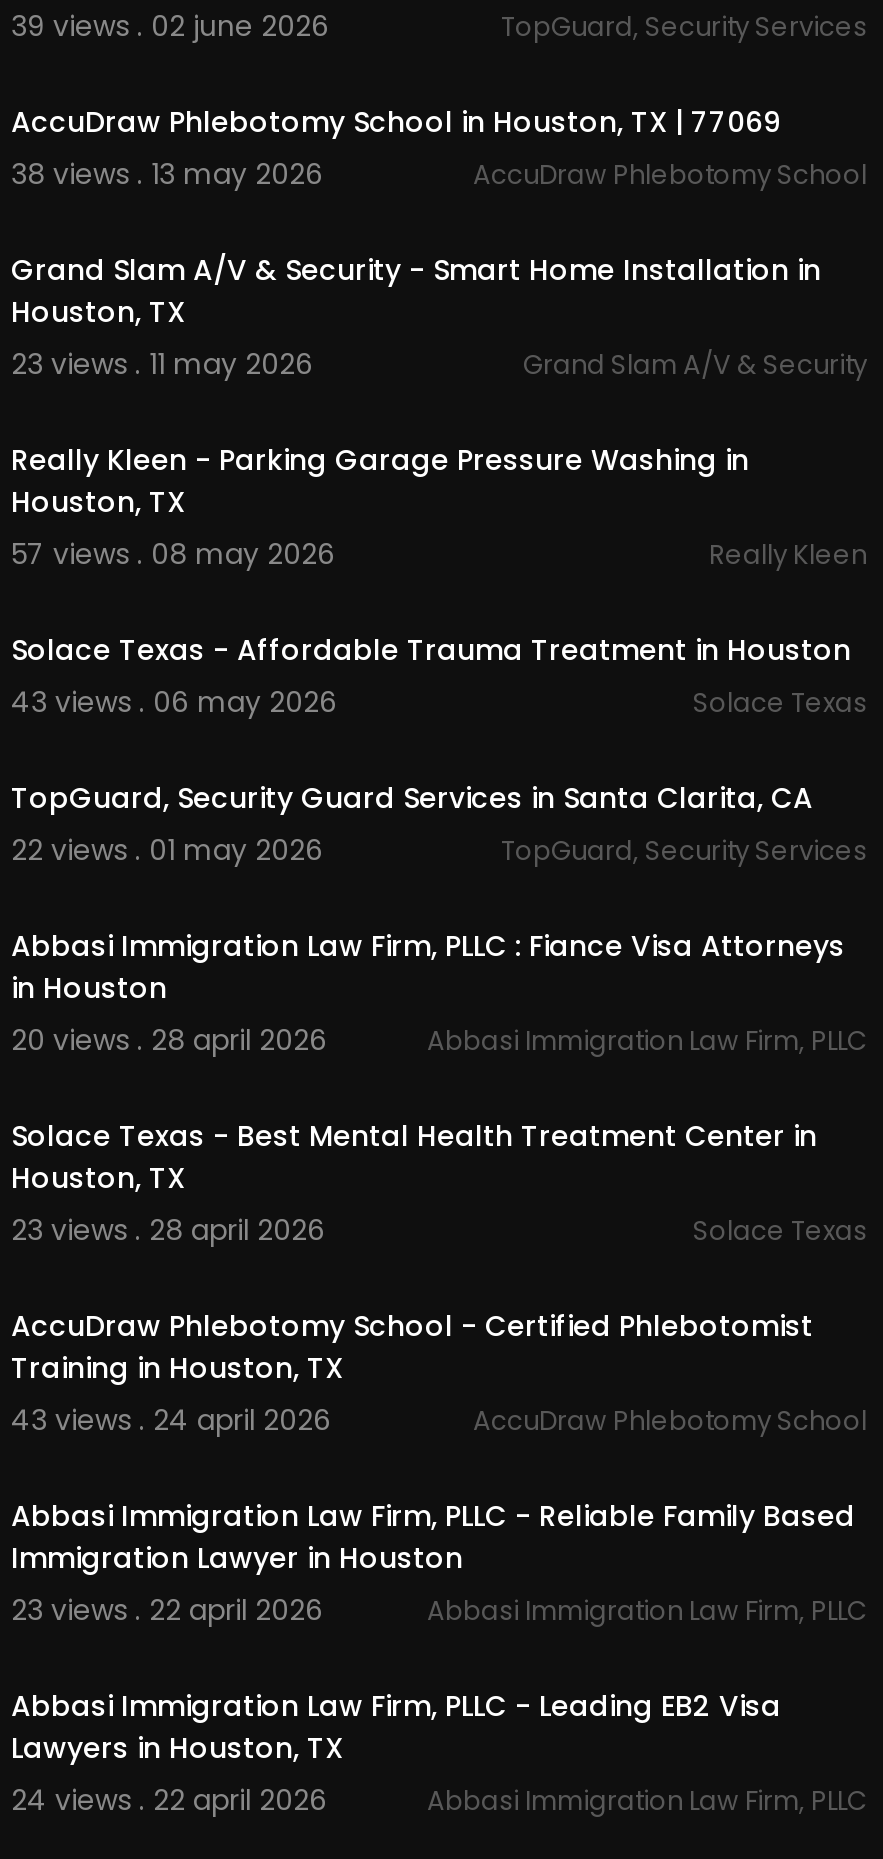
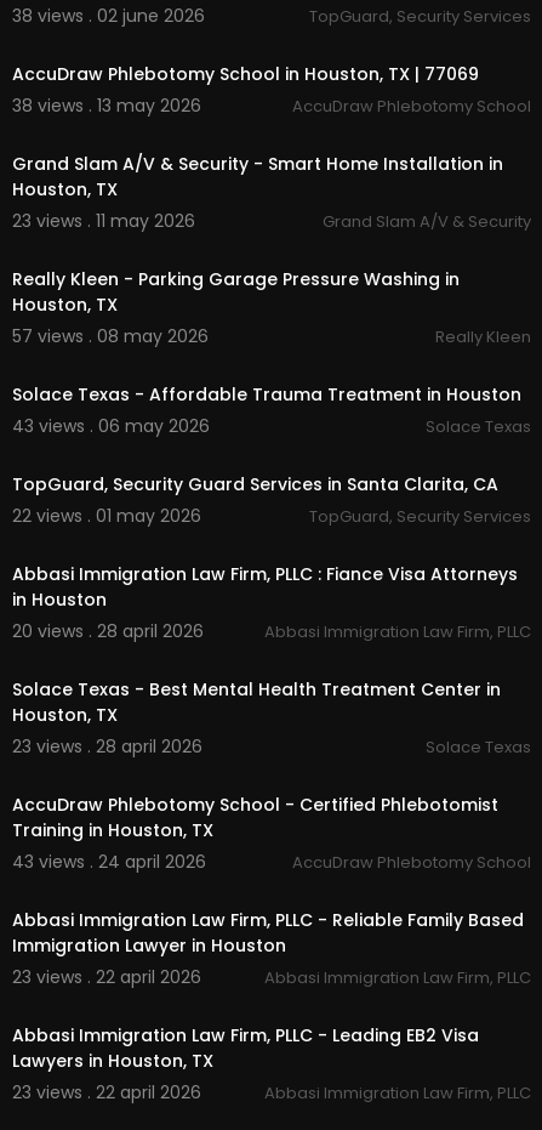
- 39 views . 02 june 2026
+ 38 views . 02 june 2026

- 24 views . 22 april 2026
+ 23 views . 22 april 2026
